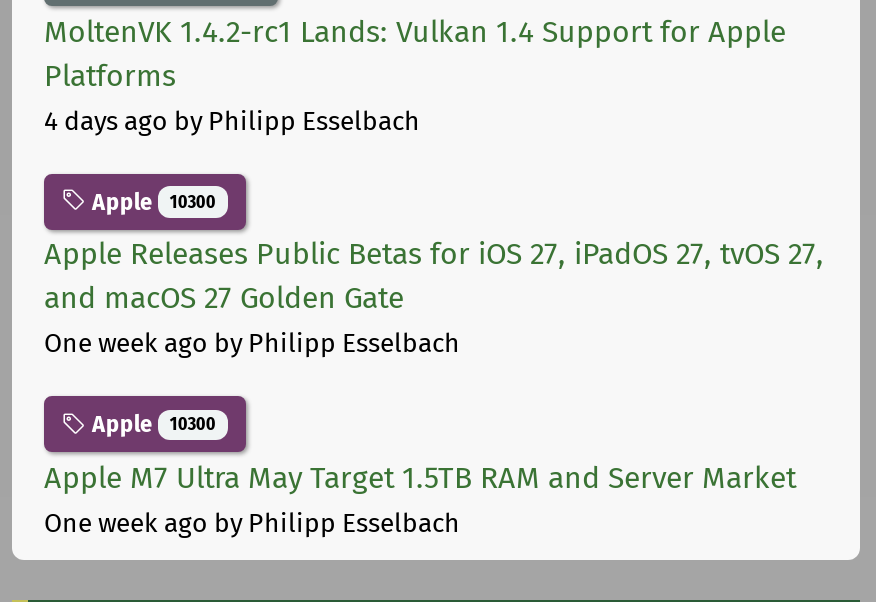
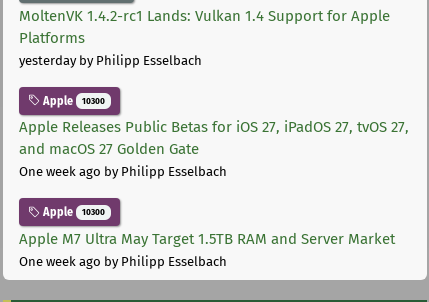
- 4 days ago by Philipp Esselbach
+ yesterday by Philipp Esselbach
